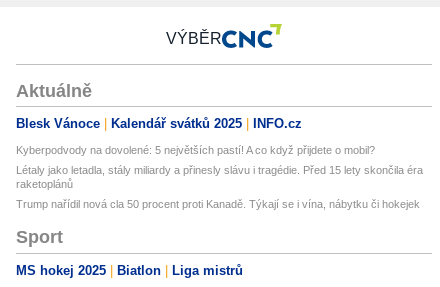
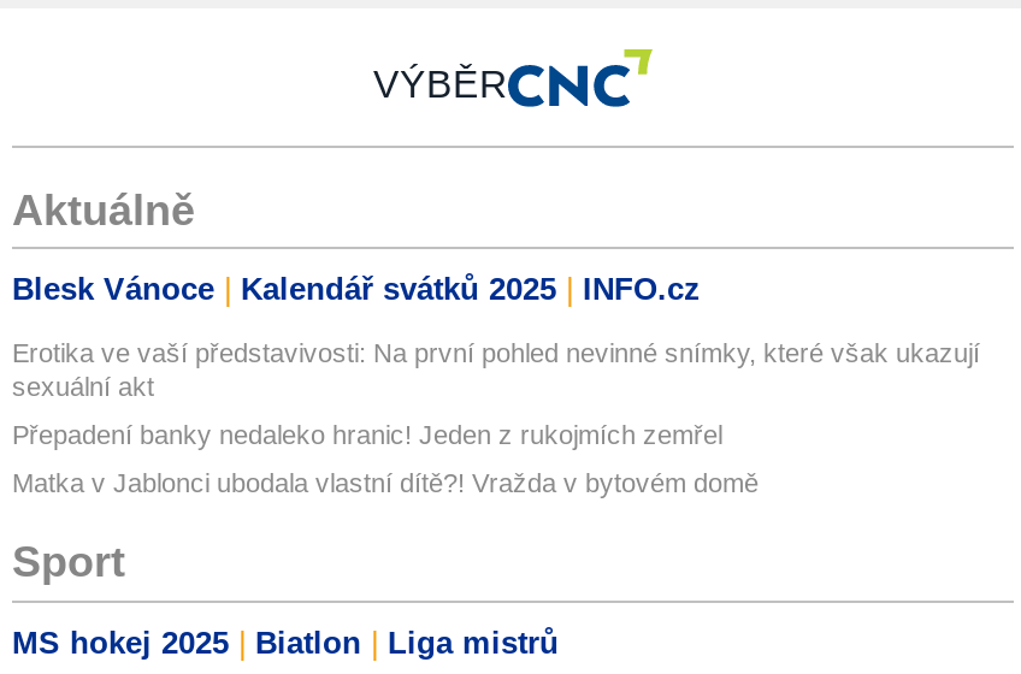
- Kyberpodvody na dovolené: 5 největších pastí! A co když přijdete o mobil?
+ Erotika ve vaší představivosti: Na první pohled nevinné snímky, které však ukazují
+ sexuální akt

- Létaly jako letadla, stály miliardy a přinesly slávu i tragédie. Před 15 lety skončila éra
- raketoplánů
+ Přepadení banky nedaleko hranic! Jeden z rukojmích zemřel

- Trump nařídil nová cla 50 procent proti Kanadě. Týkají se i vína, nábytku či hokejek
+ Matka v Jablonci ubodala vlastní dítě?! Vražda v bytovém domě
